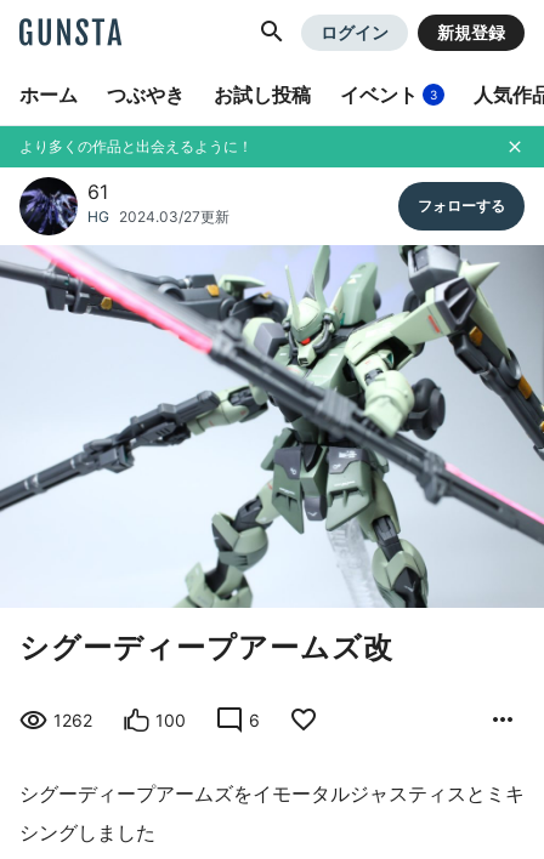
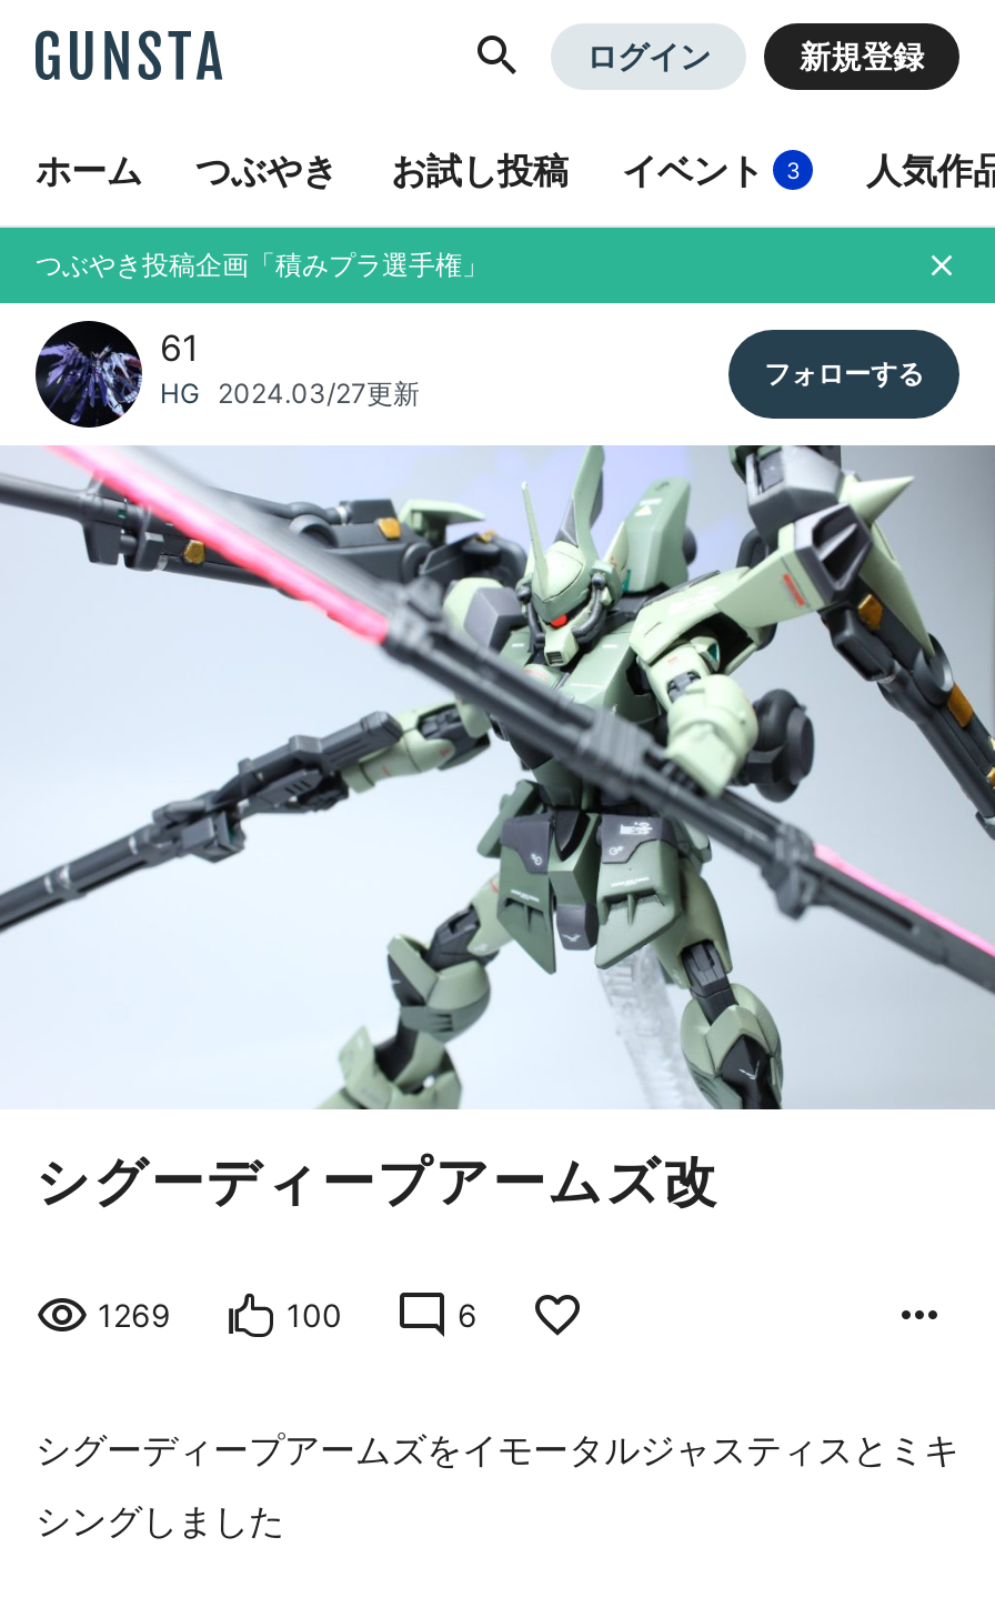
- より多くの作品と出会えるように！
+ つぶやき投稿企画「積みプラ選手権」

- 1262
+ 1269
